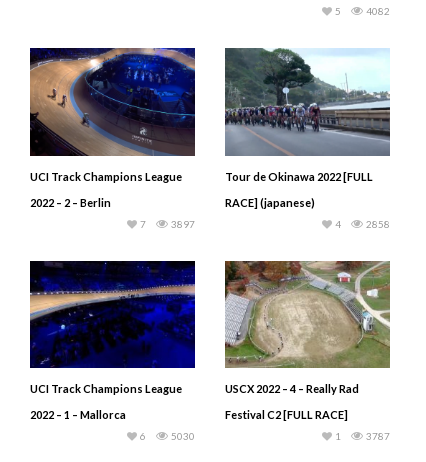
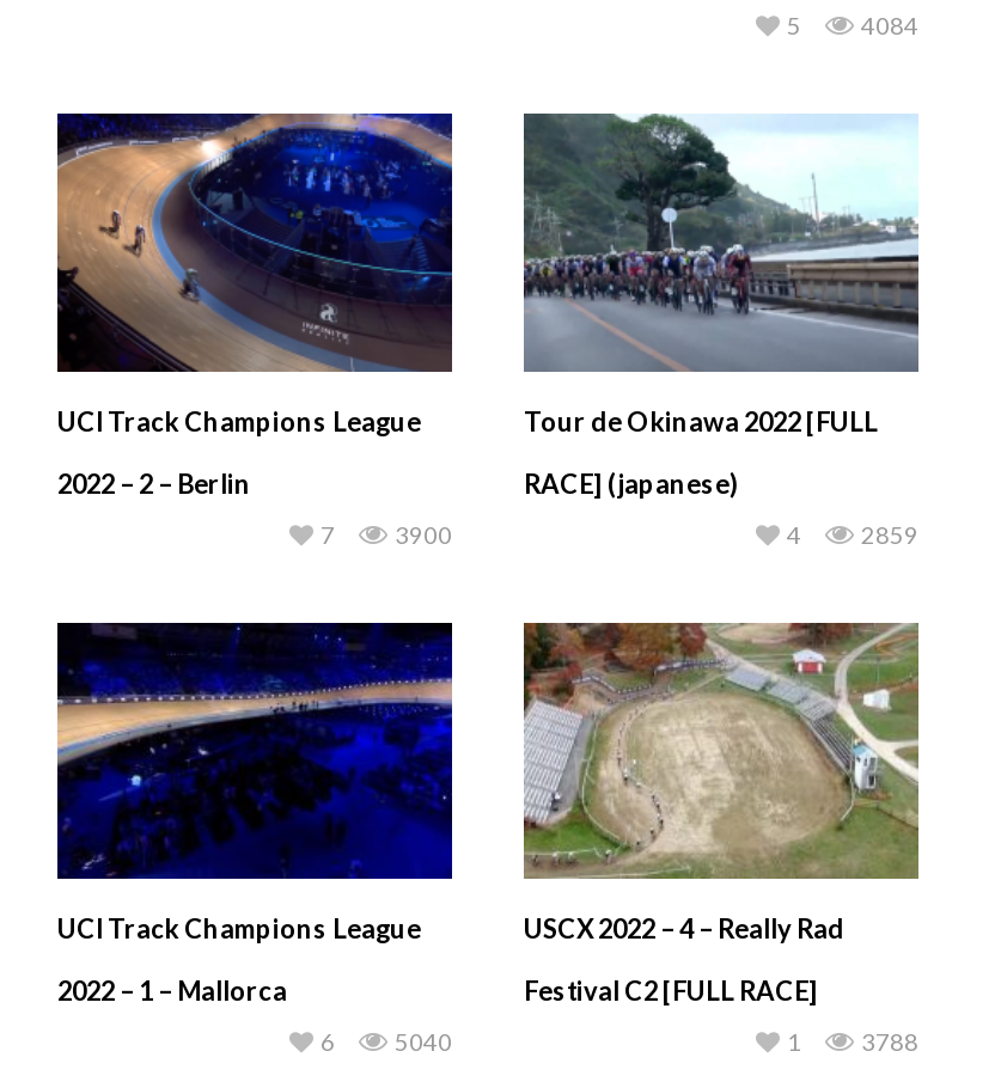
- 4082
+ 4084

- 3897
+ 3900

- 2858
+ 2859

- 5030
+ 5040

- 3787
+ 3788
